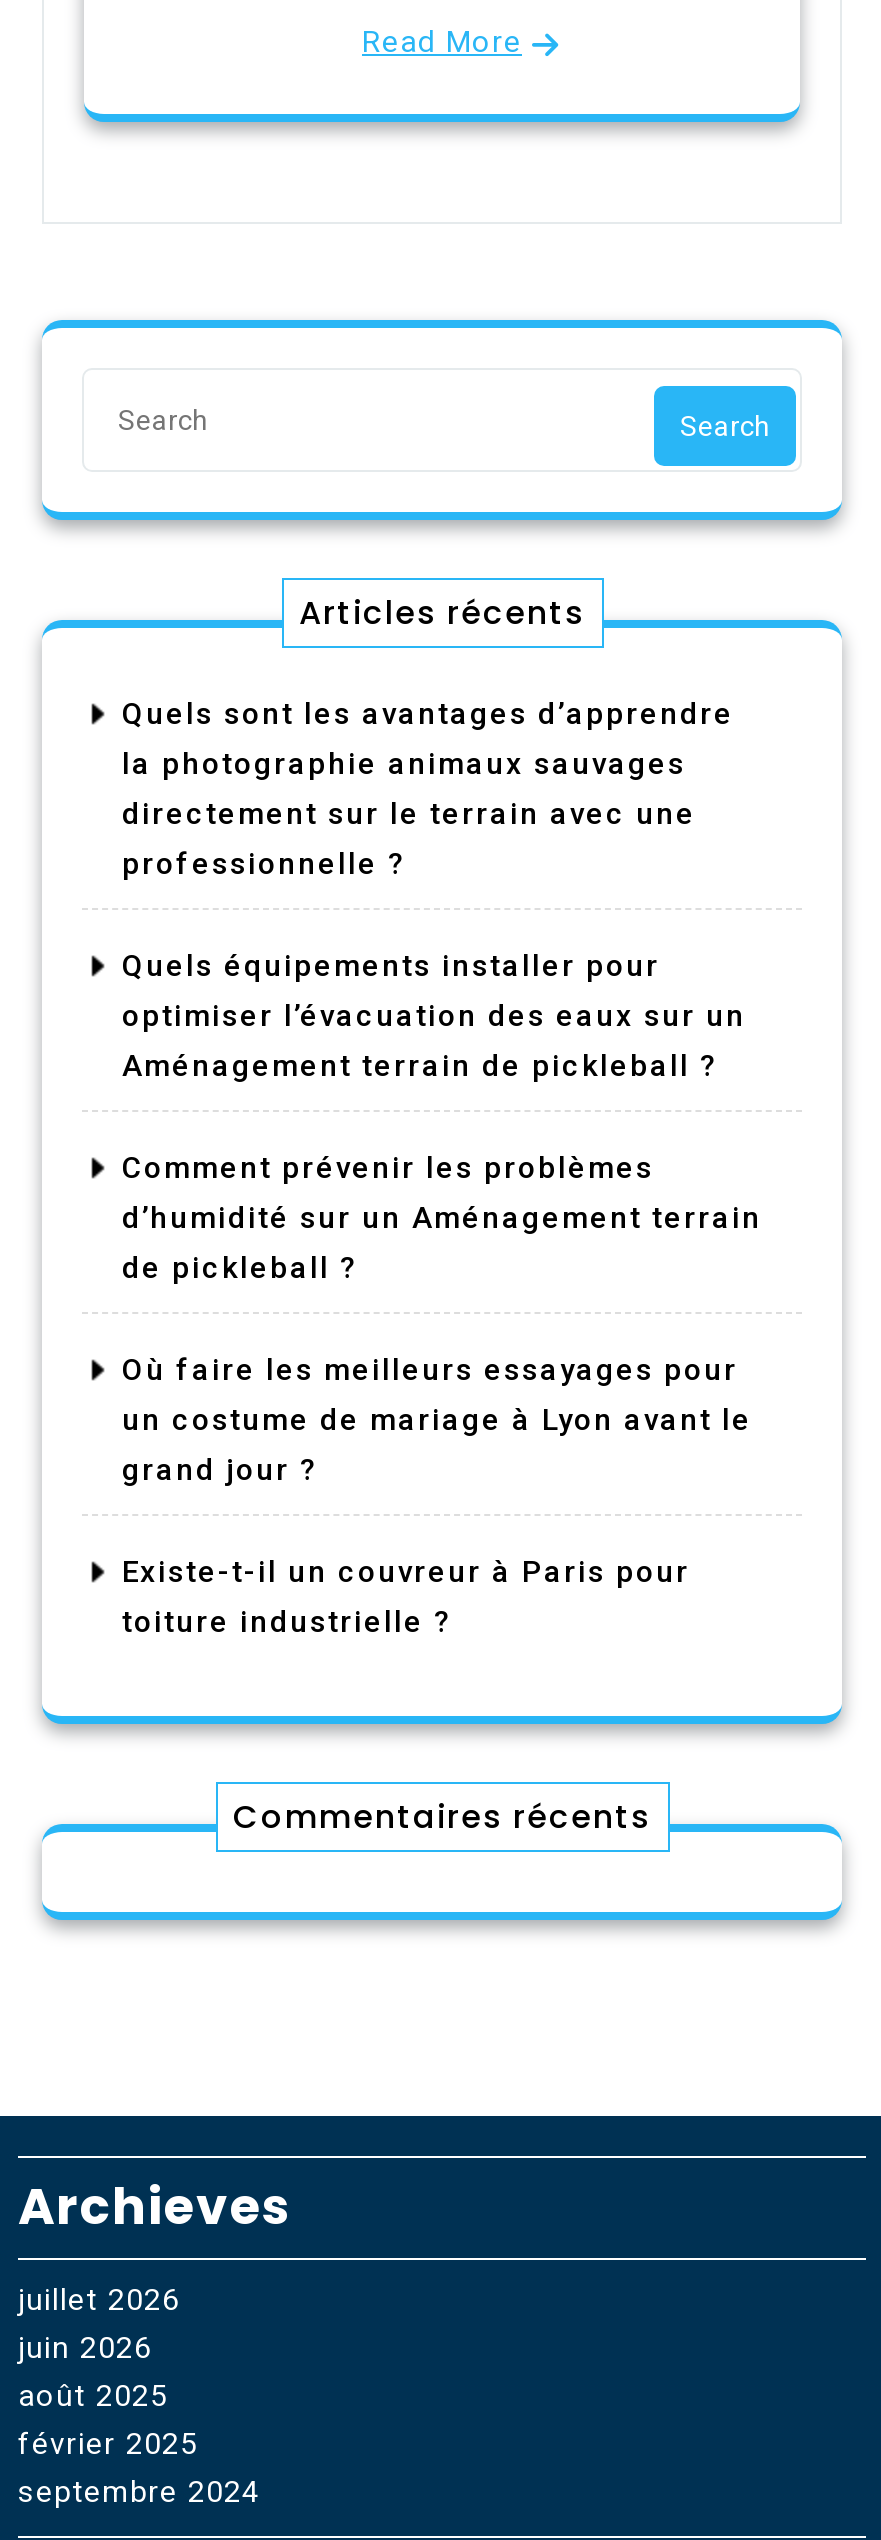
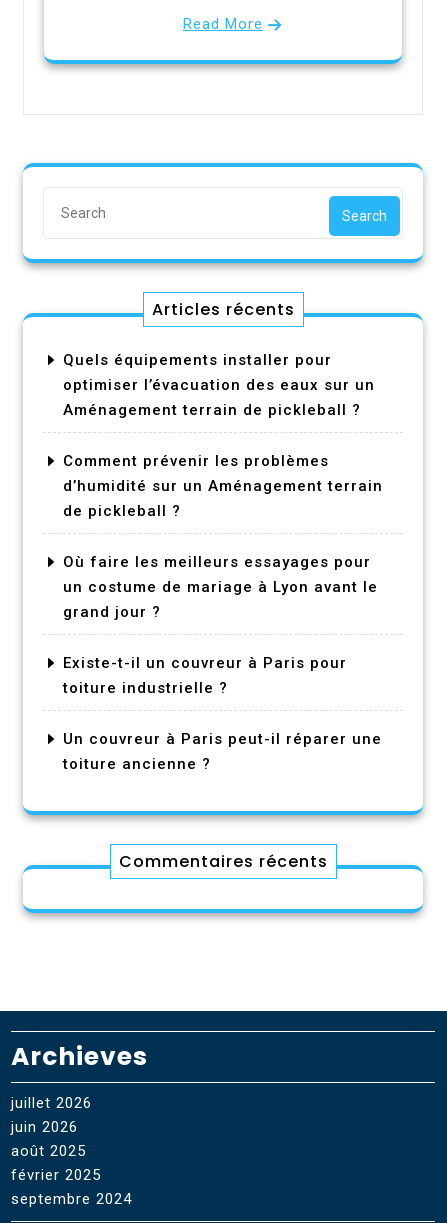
- Quels sont les avantages d’apprendre
- la photographie animaux sauvages
- directement sur le terrain avec une
- professionnelle ?

moved up: Quels équipements installer pour | optimiser l’évacuation des eaux sur un | Aménagement terrain de pickleball ? | ... | Existe-t-il un couvreur à Paris pour | toiture industrielle ?

+ Un couvreur à Paris peut-il réparer une
+ toiture ancienne ?
